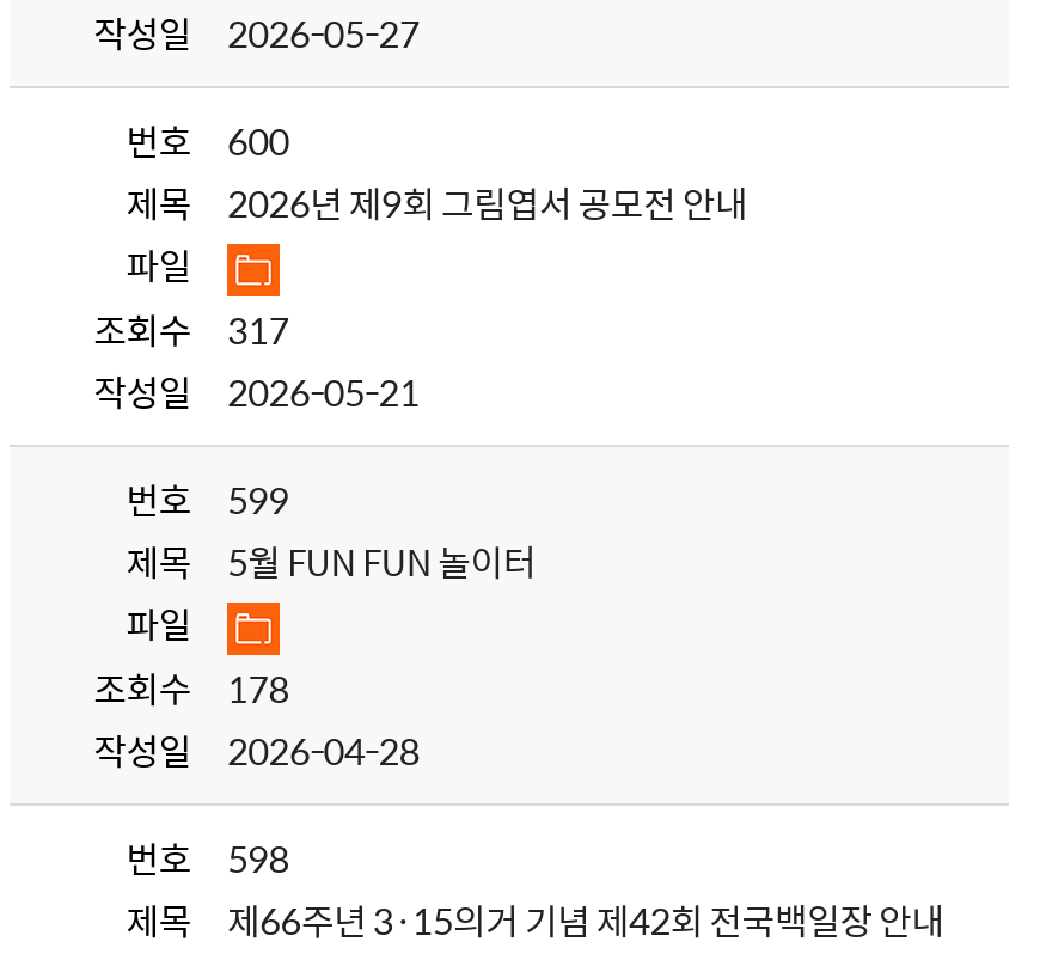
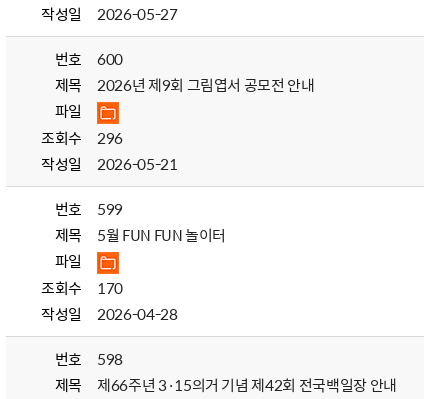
- 조회수 317
+ 조회수 296

- 조회수 178
+ 조회수 170
